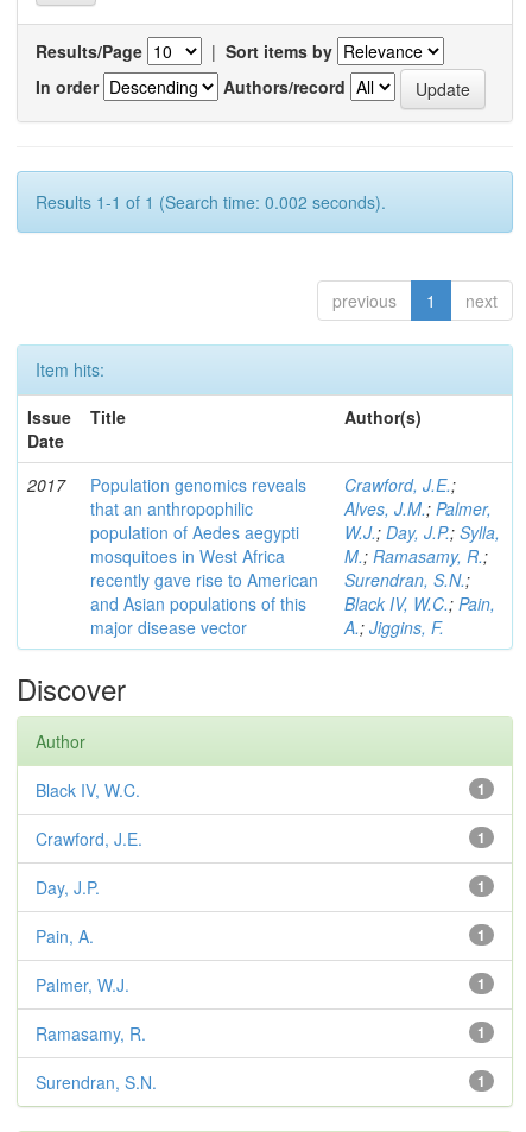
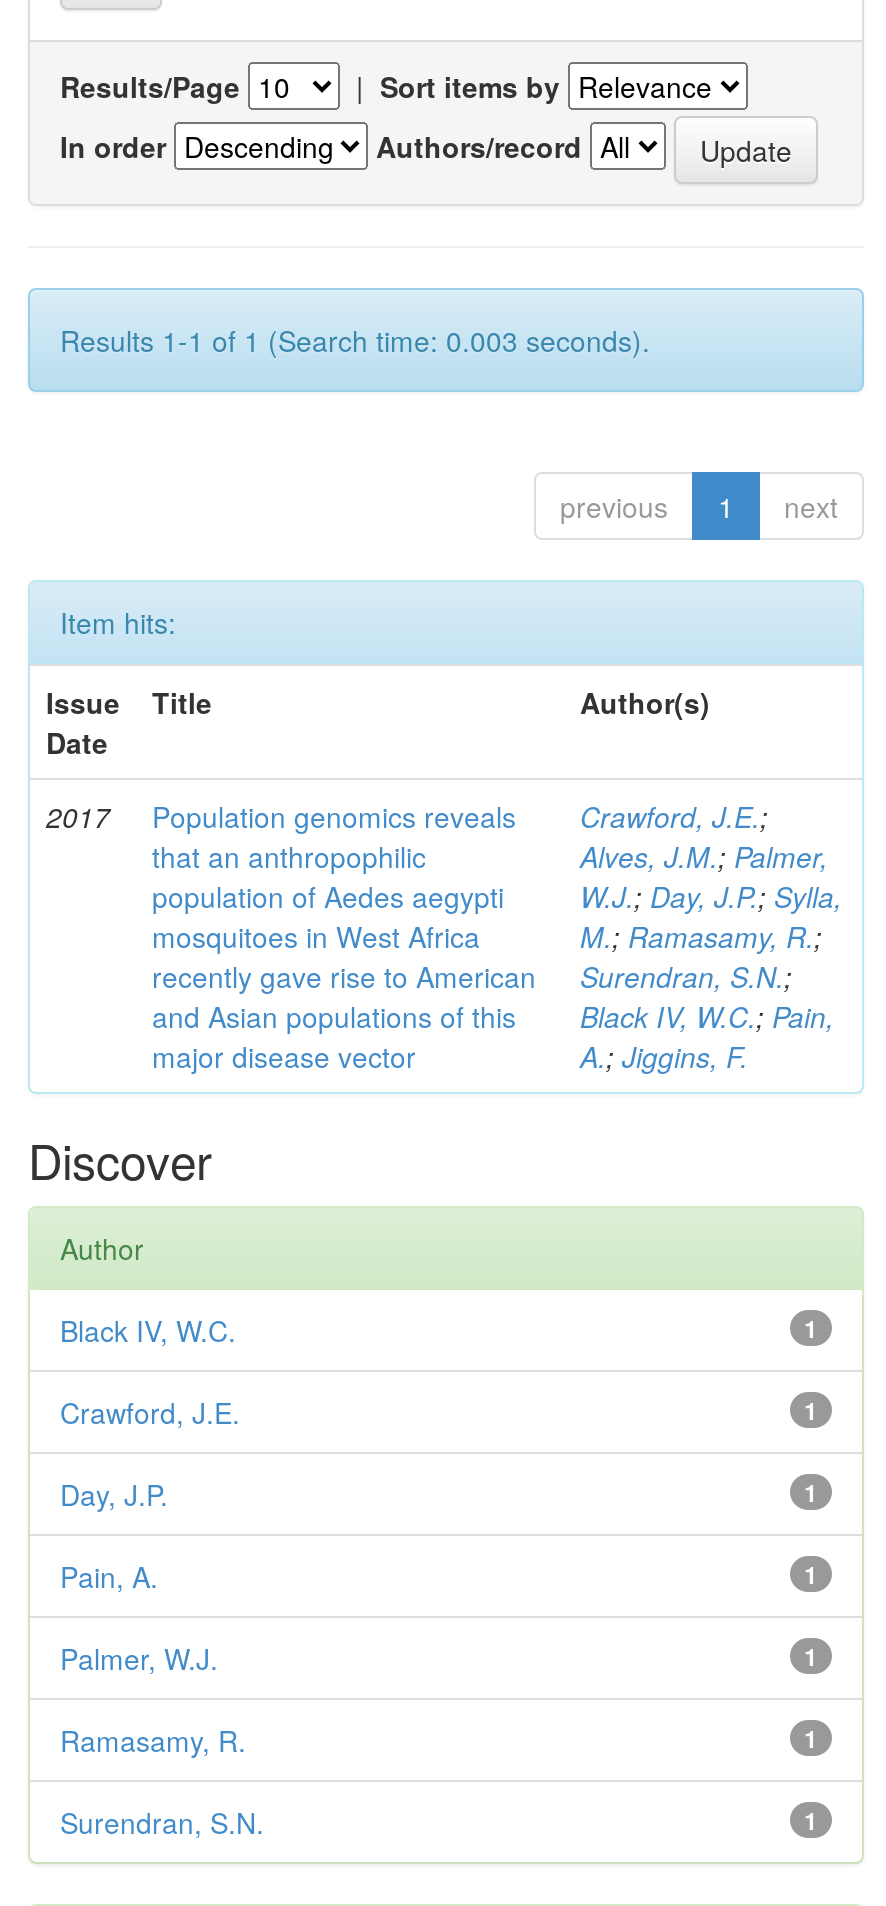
- Results 1-1 of 1 (Search time: 0.002 seconds).
+ Results 1-1 of 1 (Search time: 0.003 seconds).
